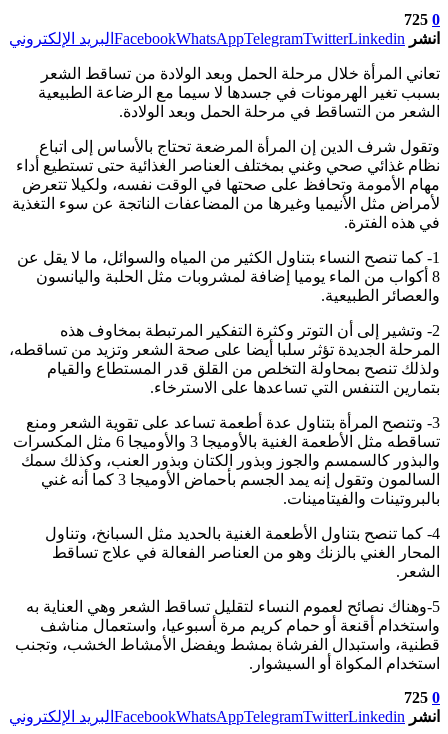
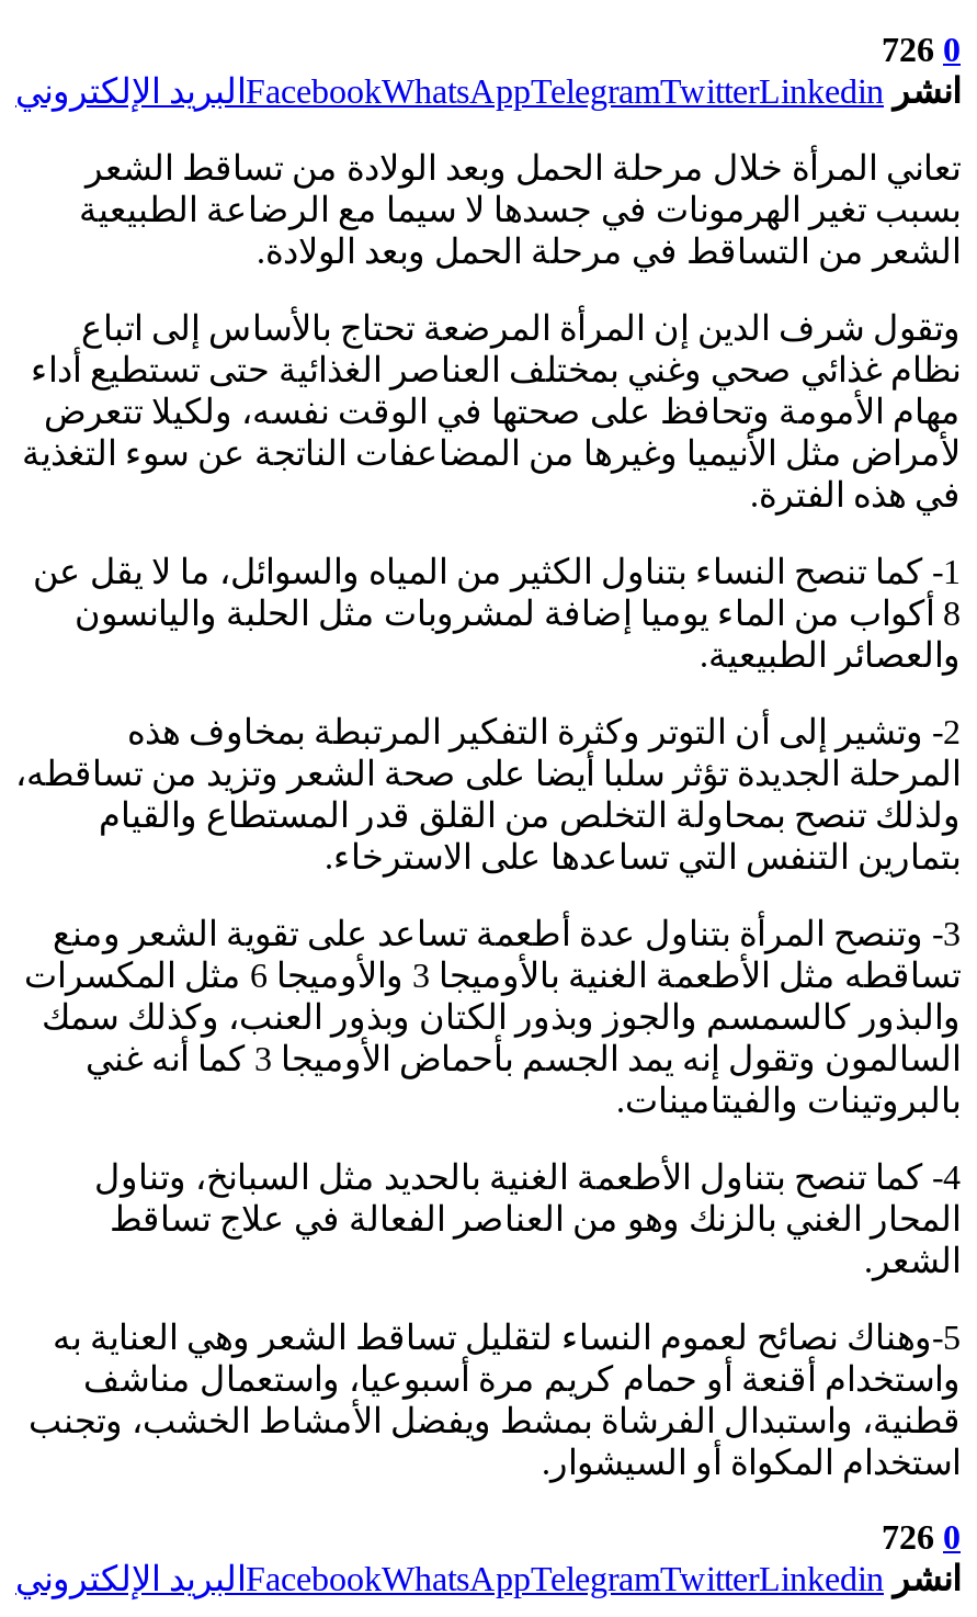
- 725 0
+ 726 0

- 725 0
+ 726 0
